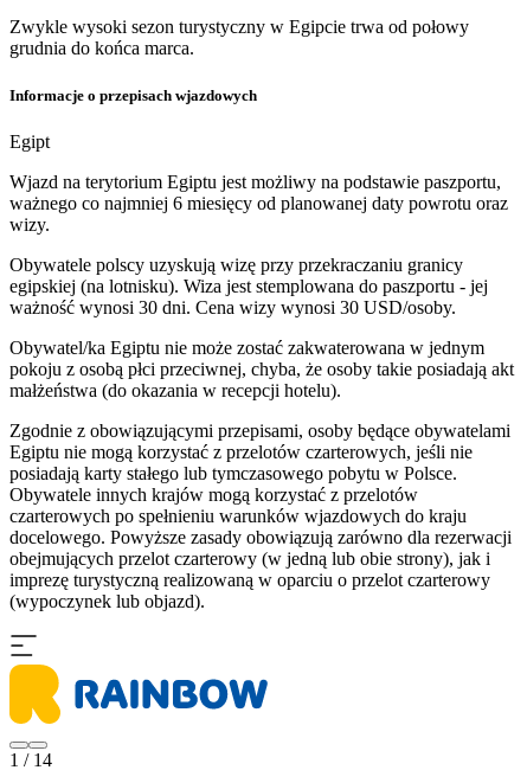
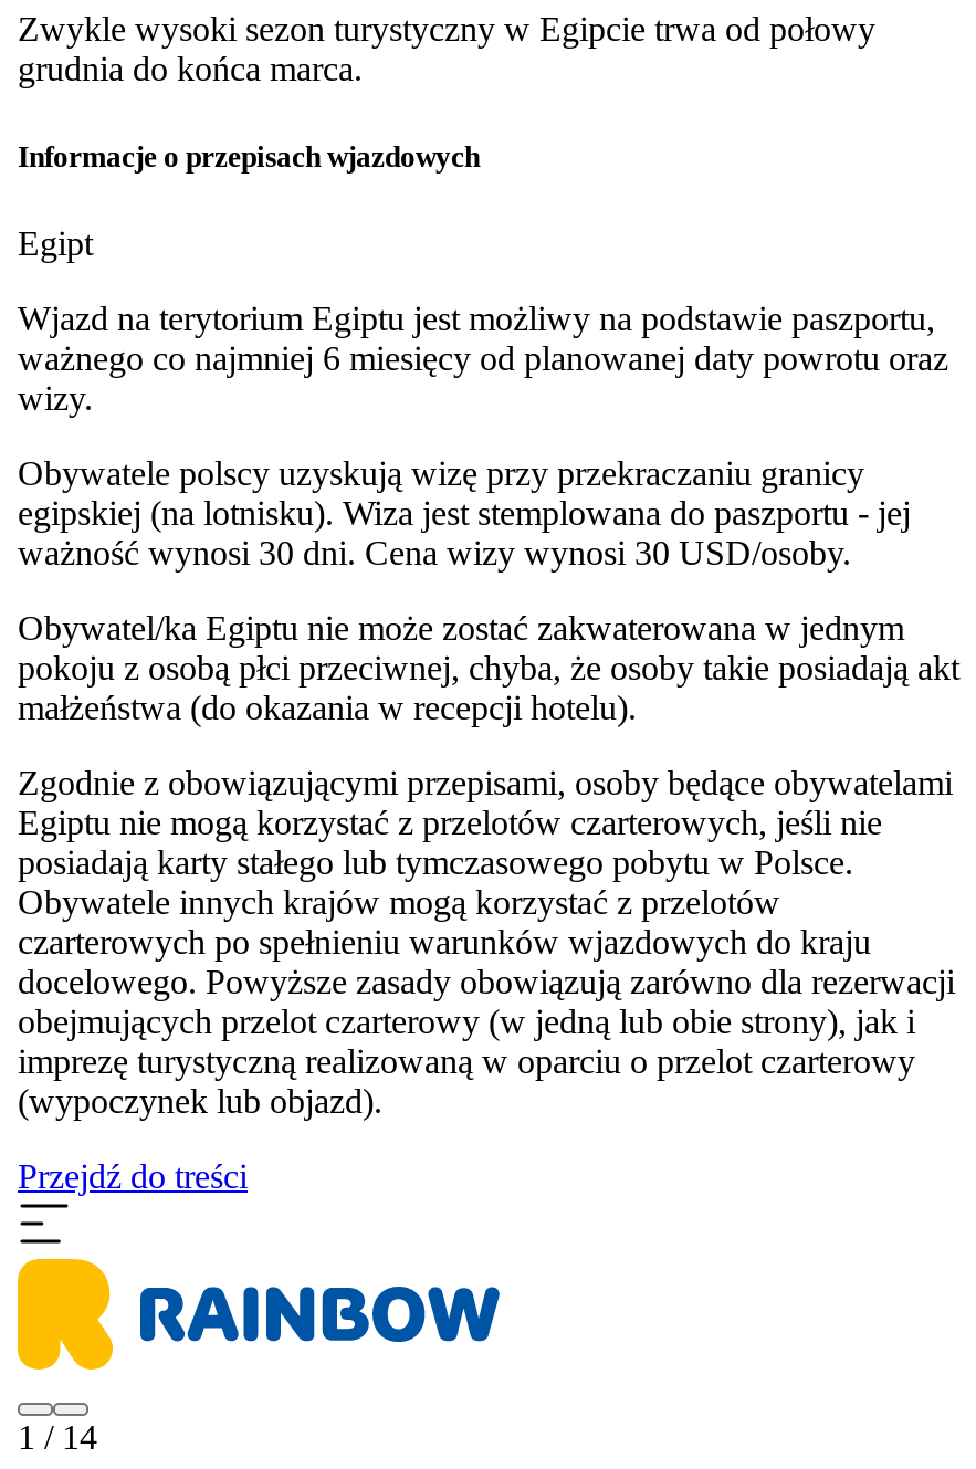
+ Przejdź do treści
